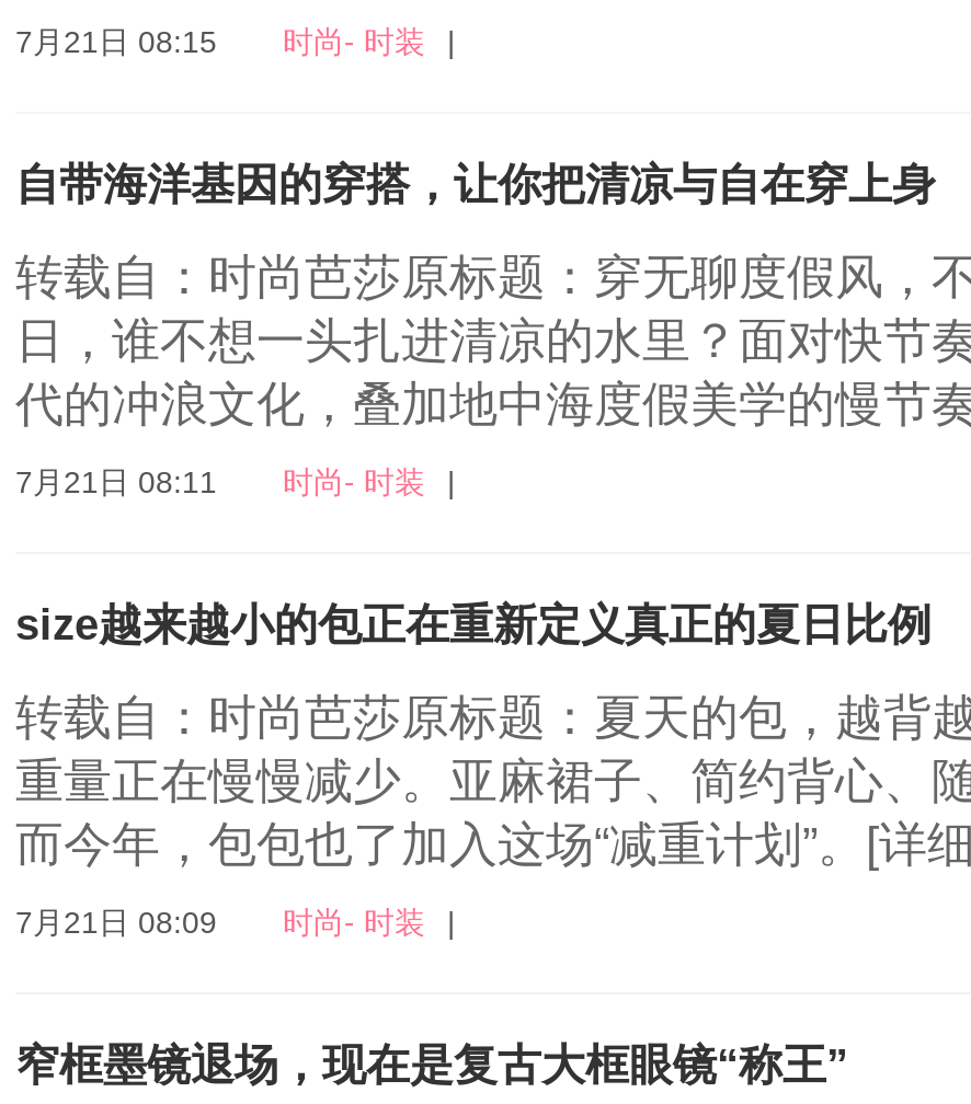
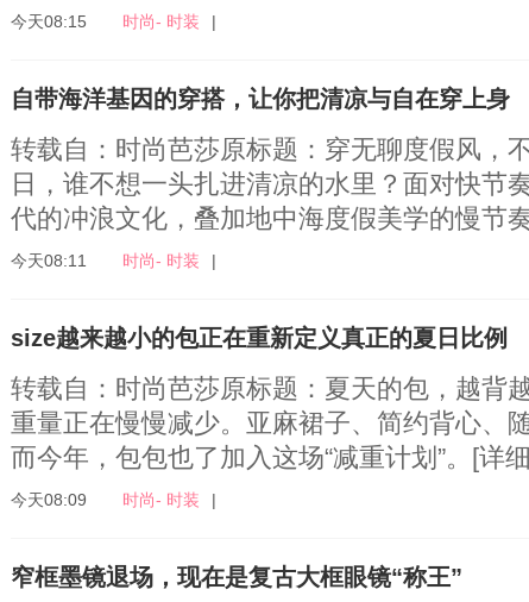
- 7月21日 08:15
+ 今天08:15

- 7月21日 08:11
+ 今天08:11

- 7月21日 08:09
+ 今天08:09
